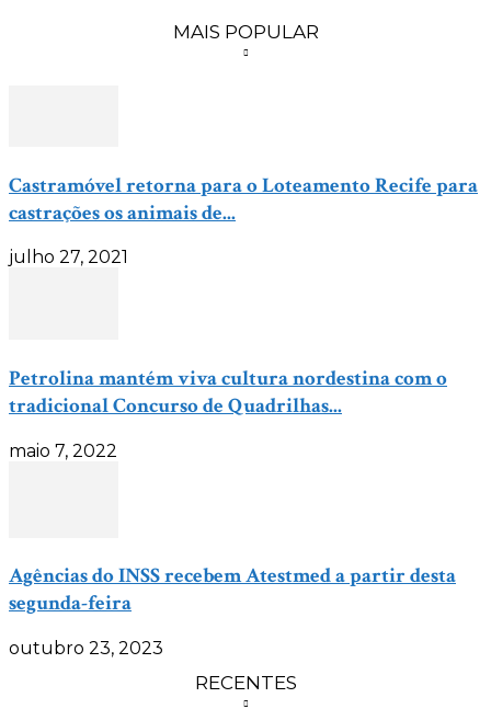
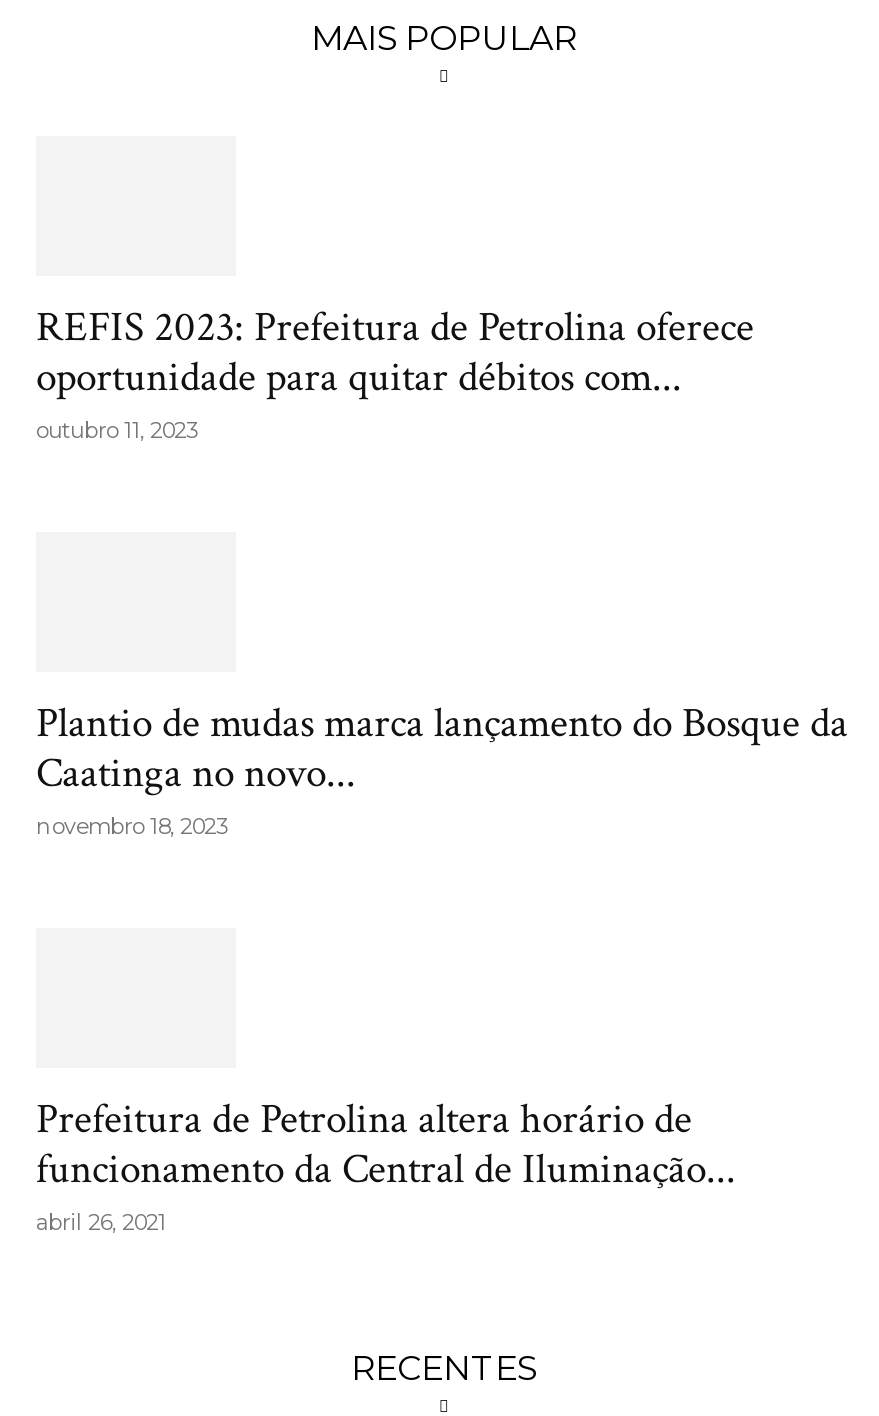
- Castramóvel retorna para o Loteamento Recife para
- castrações os animais de...
- julho 27, 2021
+ REFIS 2023: Prefeitura de Petrolina oferece
+ oportunidade para quitar débitos com...
+ outubro 11, 2023

- Petrolina mantém viva cultura nordestina com o
- tradicional Concurso de Quadrilhas...
- maio 7, 2022
+ Plantio de mudas marca lançamento do Bosque da
+ Caatinga no novo...
+ novembro 18, 2023

- Agências do INSS recebem Atestmed a partir desta
- segunda-feira
- outubro 23, 2023
+ Prefeitura de Petrolina altera horário de
+ funcionamento da Central de Iluminação...
+ abril 26, 2021
